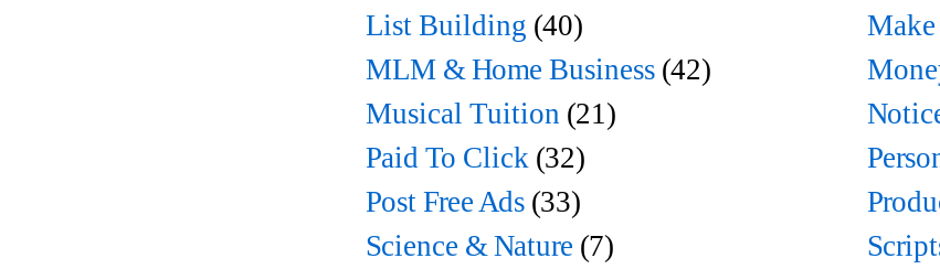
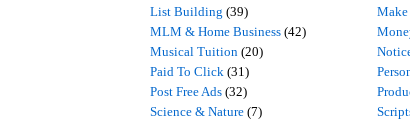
- List Building (40)
+ List Building (39)

- Musical Tuition (21)
+ Musical Tuition (20)

- Paid To Click (32)
+ Paid To Click (31)

- Post Free Ads (33)
+ Post Free Ads (32)
